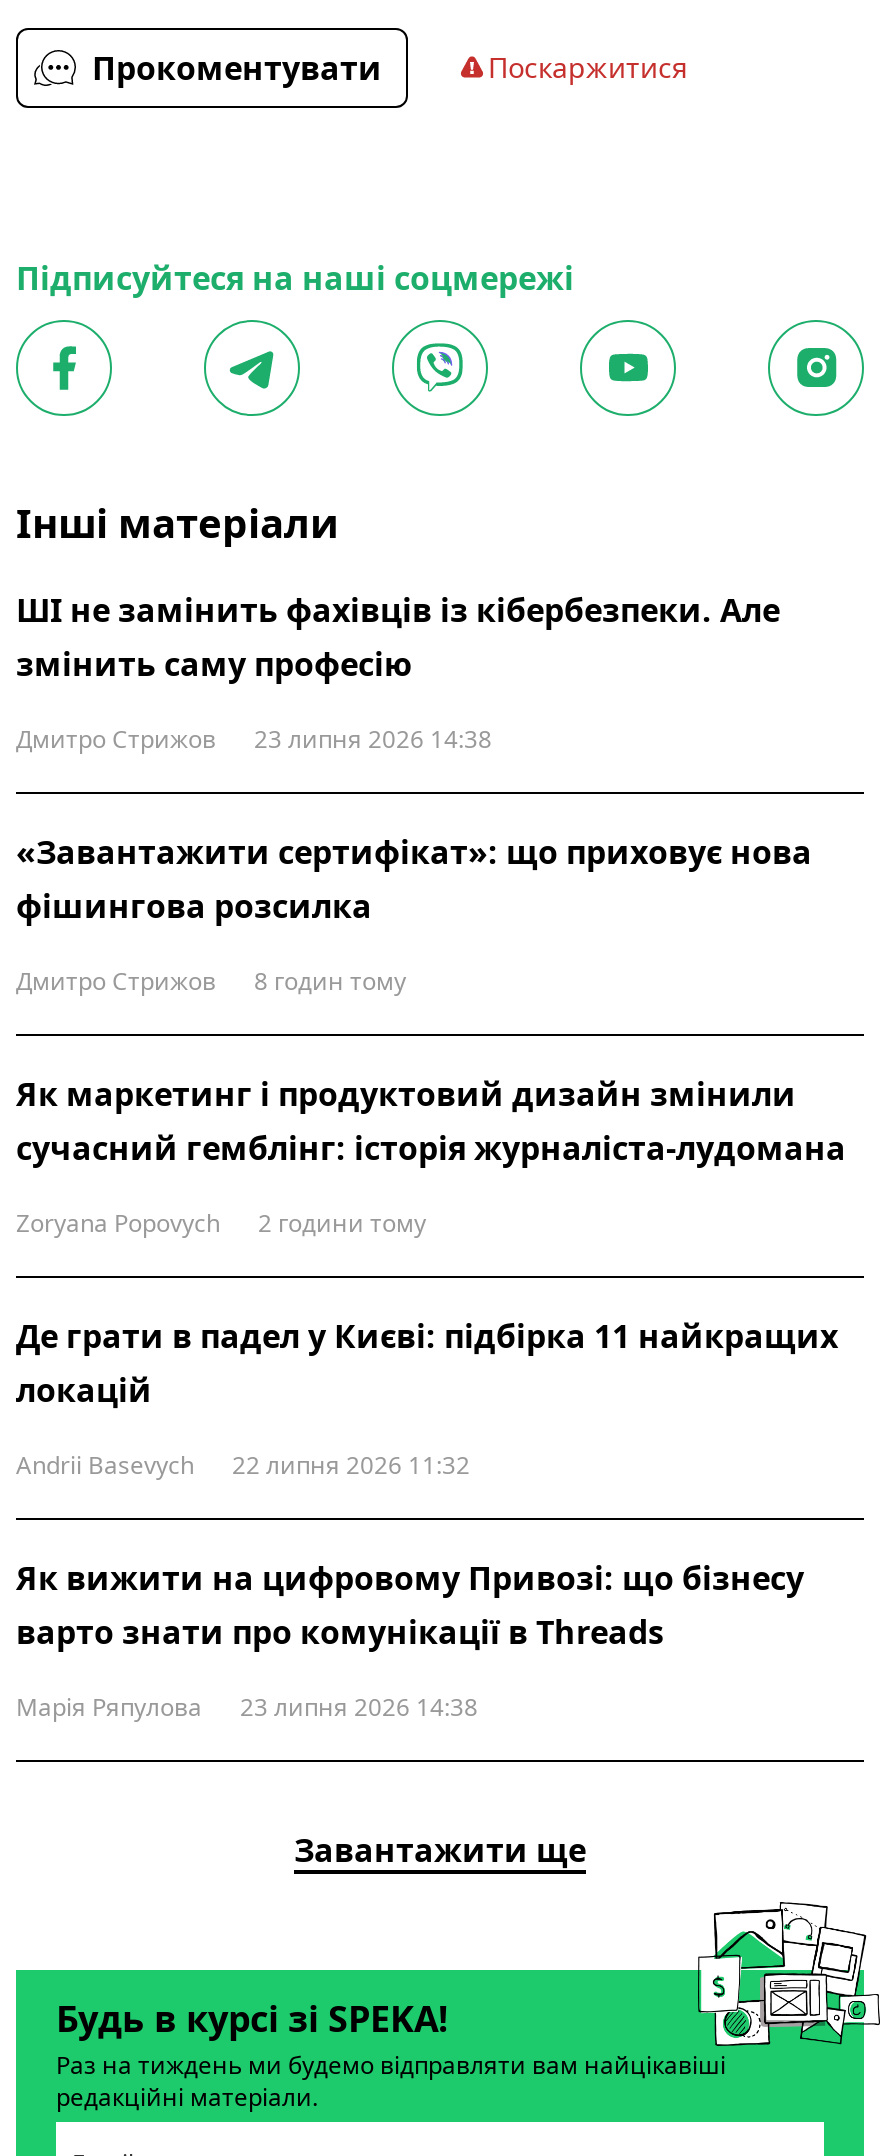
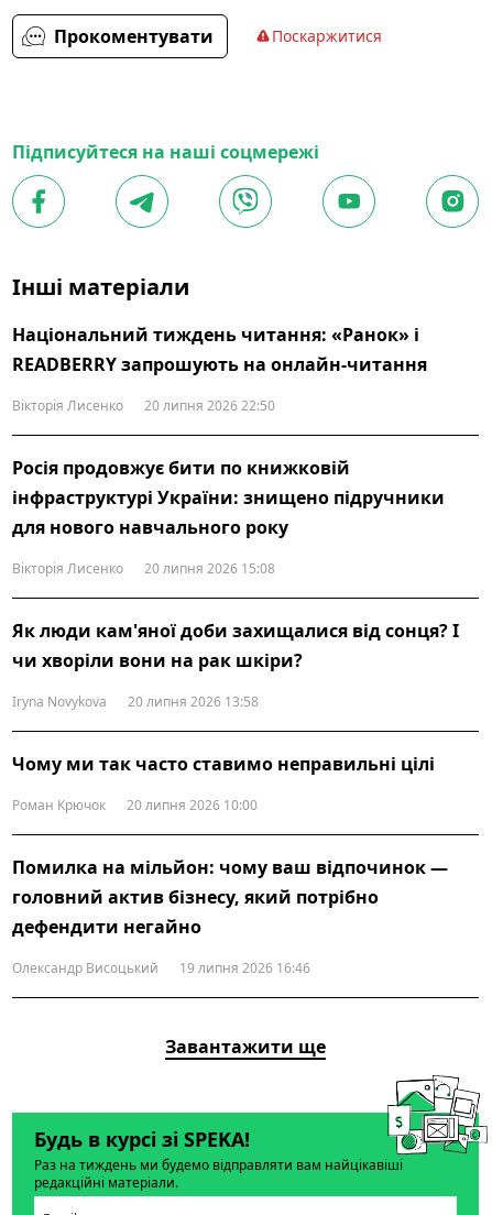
- ШІ не замінить фахівців із кібербезпеки. Але
- змінить саму професію
+ Національний тиждень читання: «Ранок» і
+ READBERRY запрошують на онлайн-читання

- Дмитро Стрижов
- 23 липня 2026 14:38
+ Вікторія Лисенко
+ 20 липня 2026 22:50

- «Завантажити сертифікат»: що приховує нова
- фішингова розсилка
+ Росія продовжує бити по книжковій
+ інфраструктурі України: знищено підручники
+ для нового навчального року

- Дмитро Стрижов
- 8 годин тому
+ Вікторія Лисенко
+ 20 липня 2026 15:08

- Як маркетинг і продуктовий дизайн змінили
- сучасний гемблінг: історія журналіста-лудомана
+ Як люди кам'яної доби захищалися від сонця? І
+ чи хворіли вони на рак шкіри?

- Zoryana Popovych
- 2 години тому
+ Iryna Novykova
+ 20 липня 2026 13:58

- Де грати в падел у Києві: підбірка 11 найкращих
- локацій
+ Чому ми так часто ставимо неправильні цілі

- Andrii Basevych
- 22 липня 2026 11:32
+ Роман Крючок
+ 20 липня 2026 10:00

- Як вижити на цифровому Привозі: що бізнесу
- варто знати про комунікації в Threads
+ Помилка на мільйон: чому ваш відпочинок —
+ головний актив бізнесу, який потрібно
+ дефендити негайно

- Марія Ряпулова
- 23 липня 2026 14:38
+ Олександр Висоцький
+ 19 липня 2026 16:46
